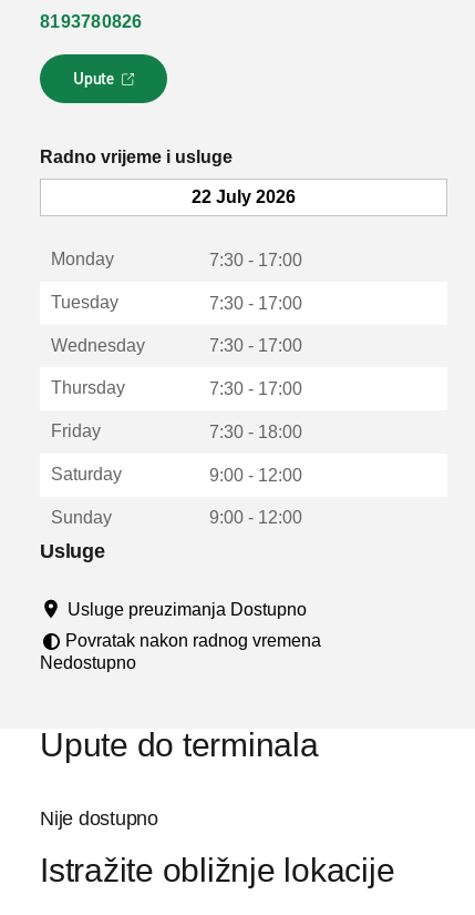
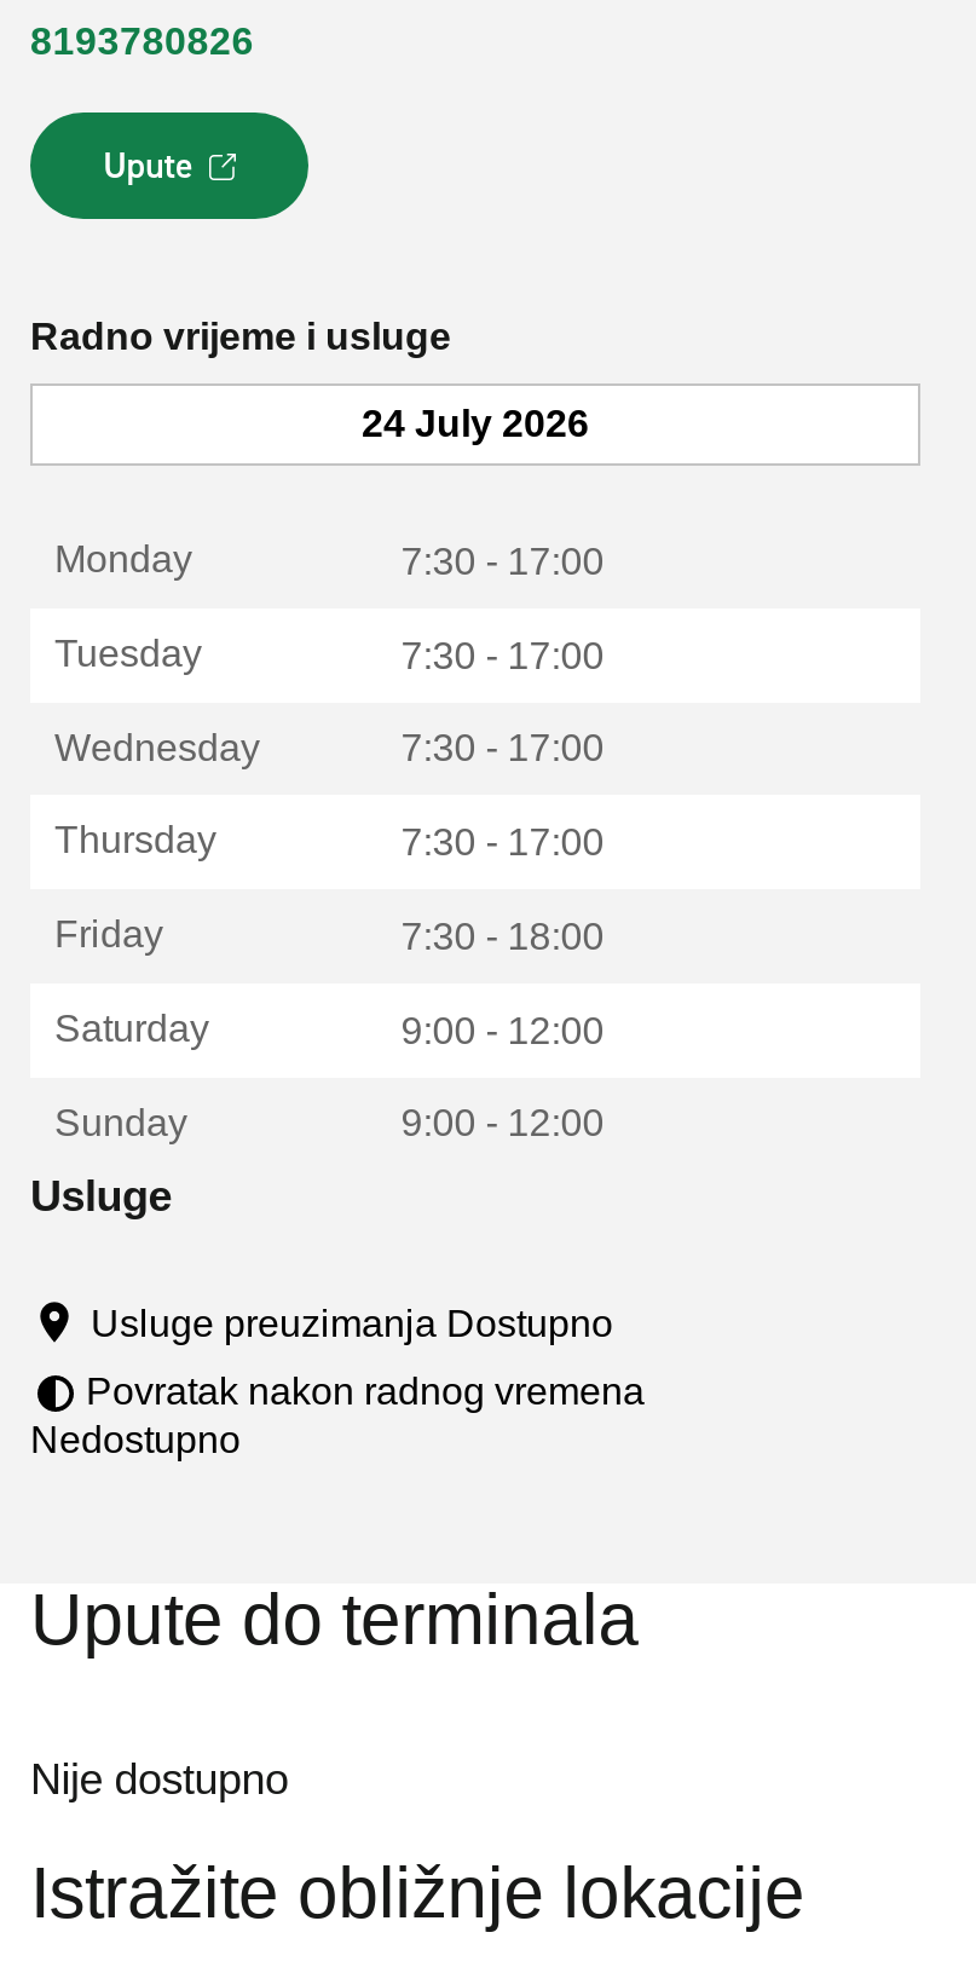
- 22 July 2026
+ 24 July 2026
